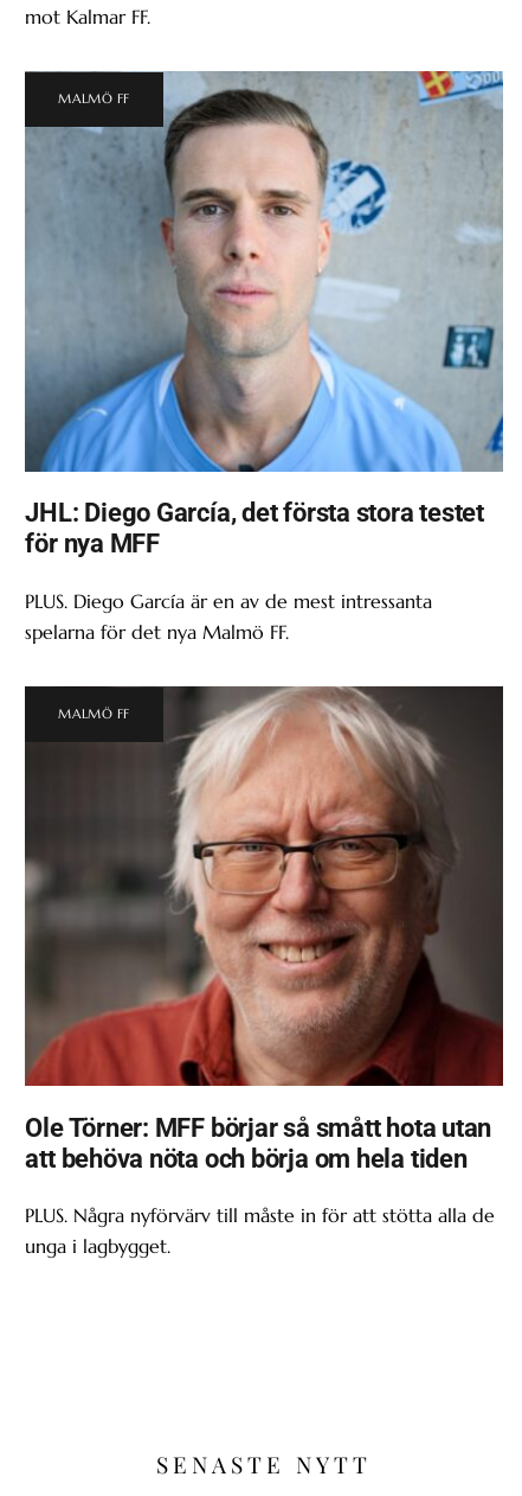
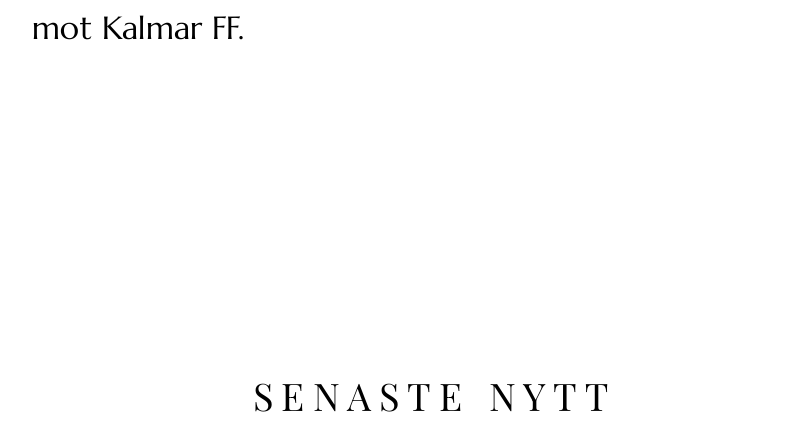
- [image]
- MALMÖ FF

- JHL: Diego García, det första stora testet
- för nya MFF
- PLUS. Diego García är en av de mest intressanta
- spelarna för det nya Malmö FF.

- [image]
- MALMÖ FF

- Ole Törner: MFF börjar så smått hota utan
- att behöva nöta och börja om hela tiden
- PLUS. Några nyförvärv till måste in för att stötta alla de
- unga i lagbygget.
